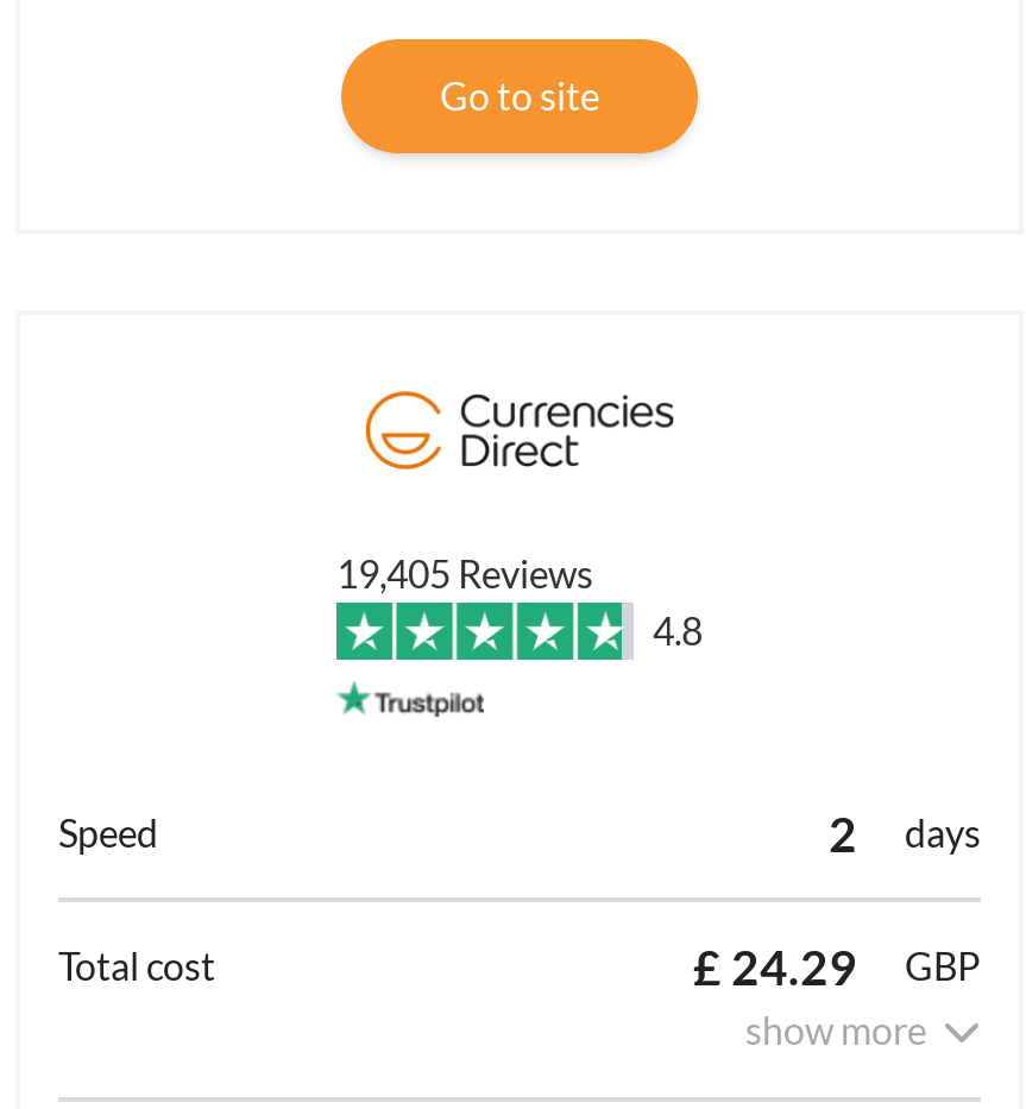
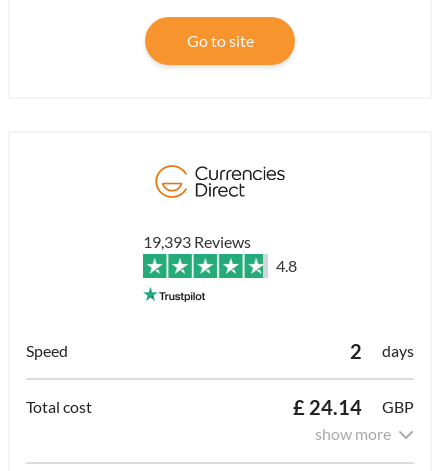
- 19,405 Reviews
+ 19,393 Reviews

- £ 24.29 GBP
+ £ 24.14 GBP
